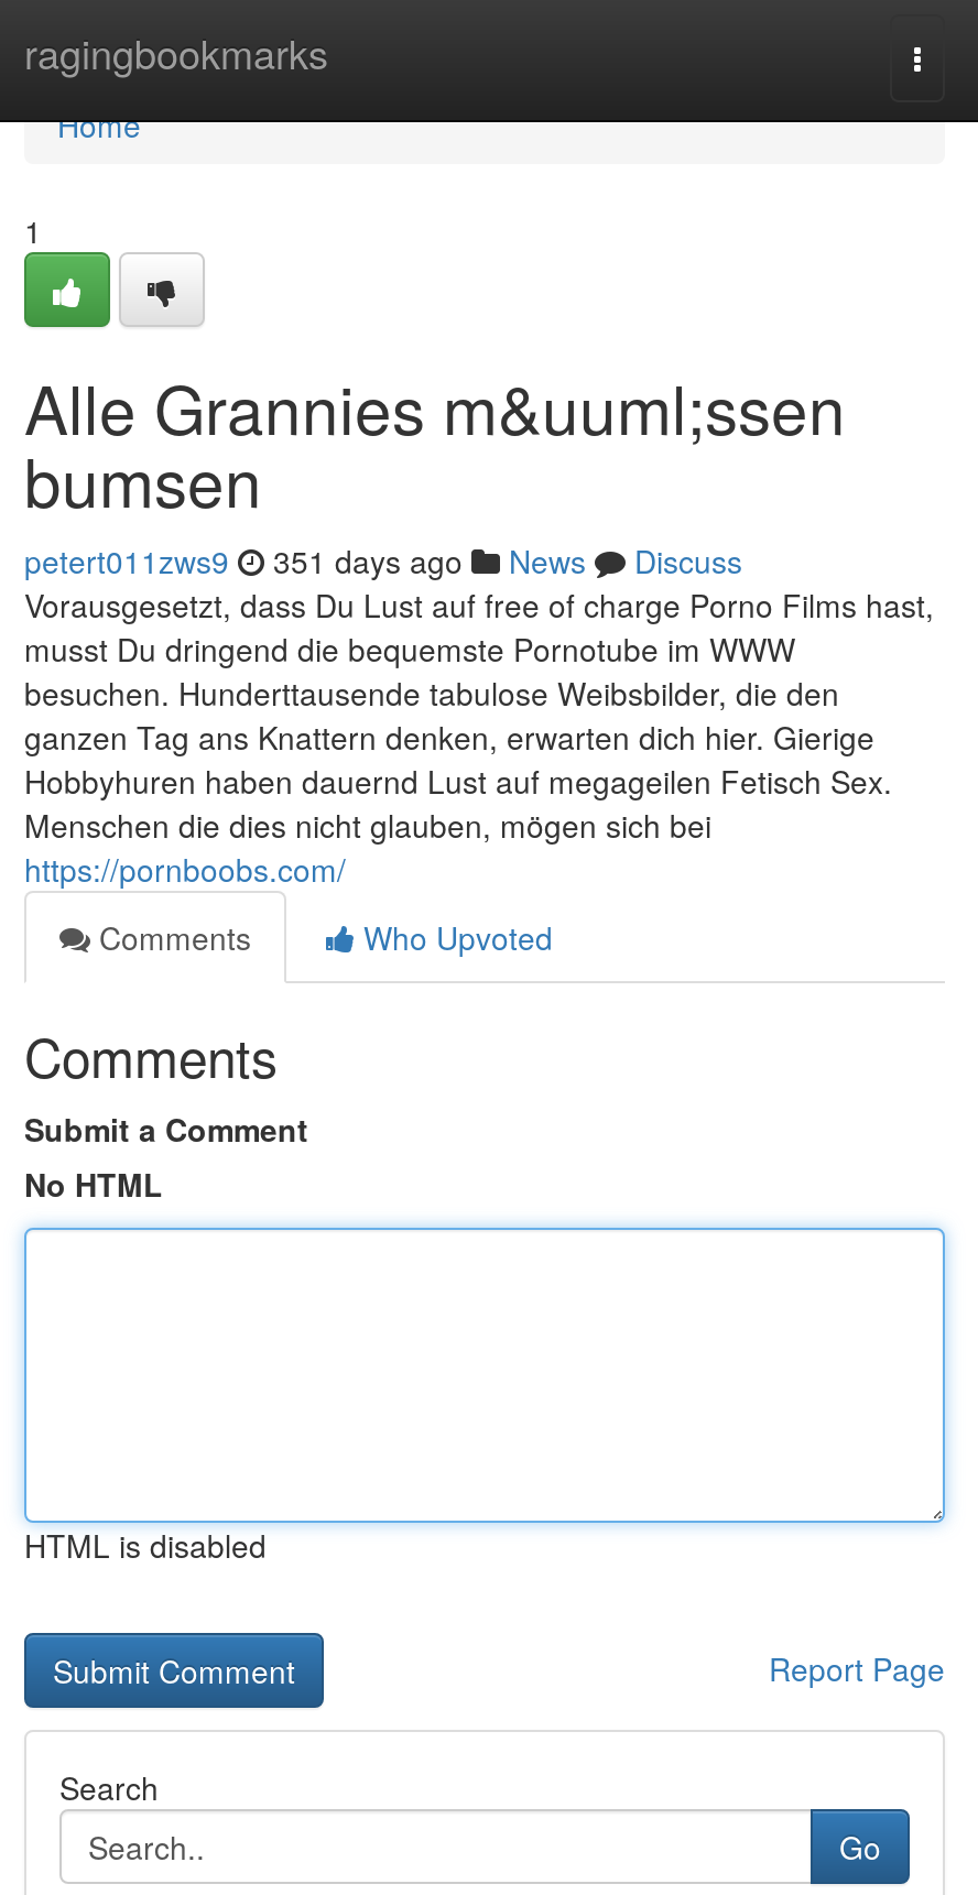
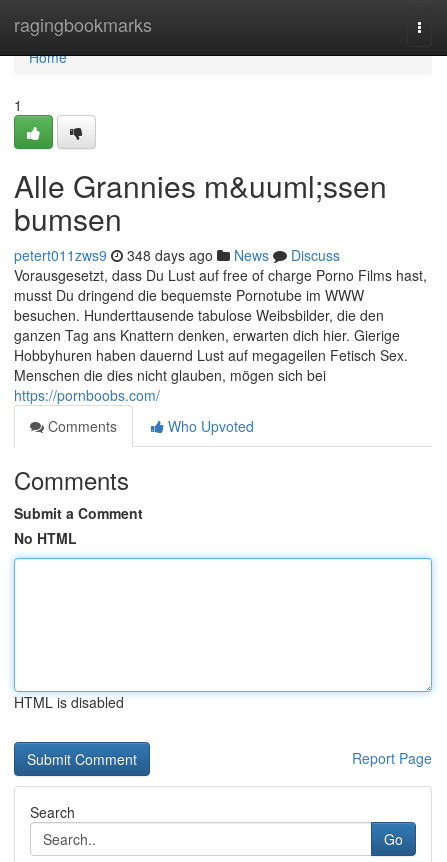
- petert011zws9 351 days ago News Discuss
+ petert011zws9 348 days ago News Discuss
